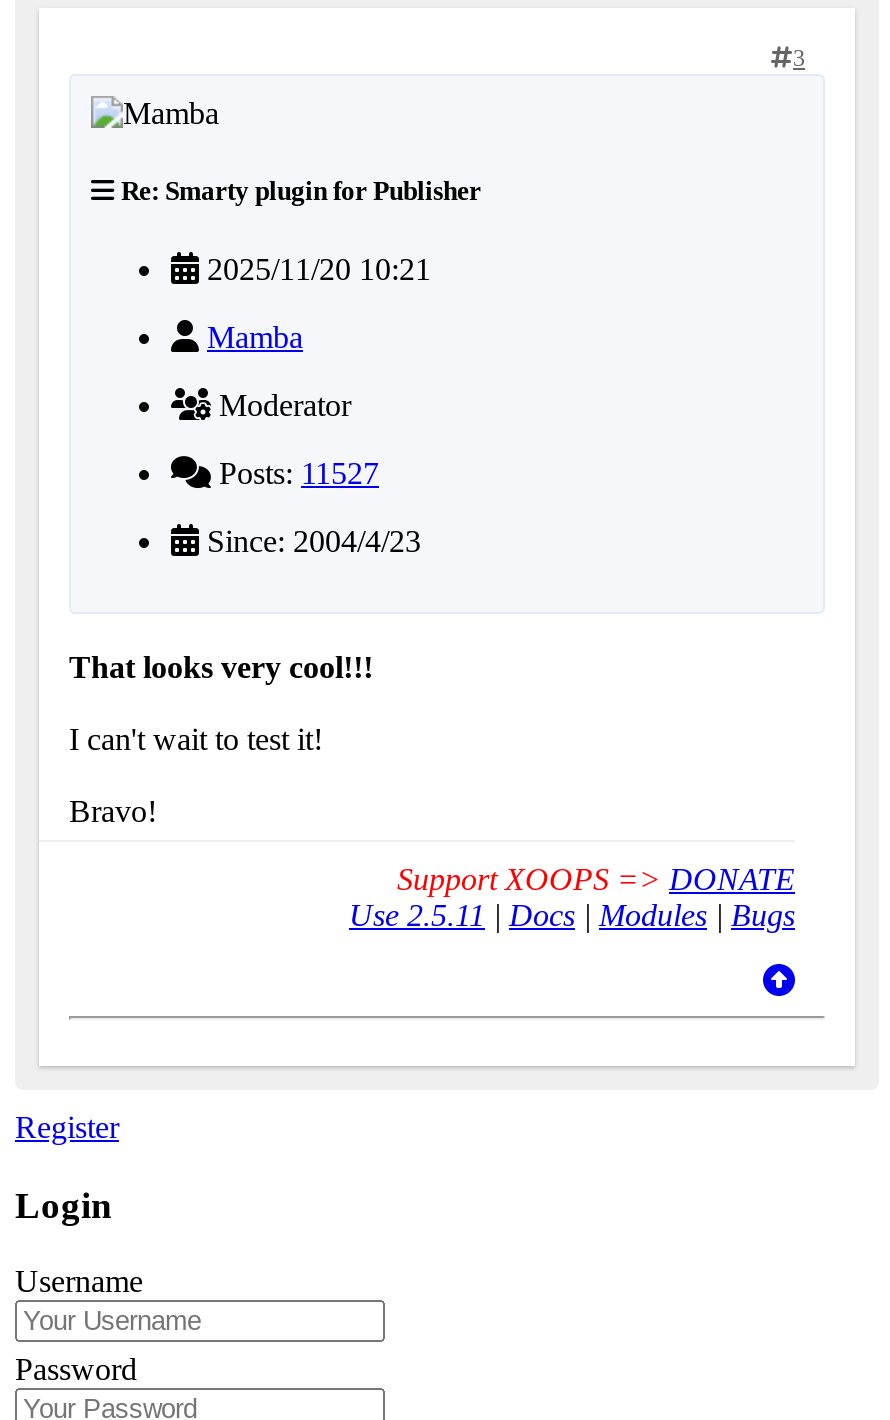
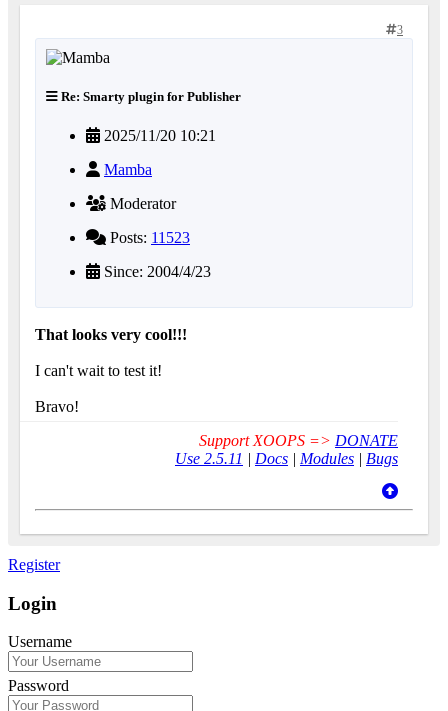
- Posts: 11527
+ Posts: 11523
